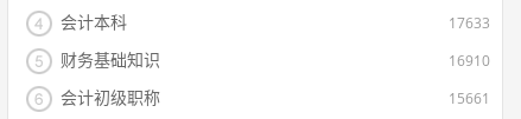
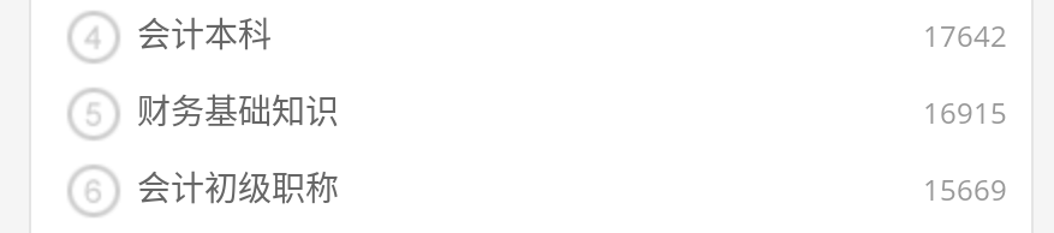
- 17633
+ 17642

- 16910
+ 16915

- 15661
+ 15669
